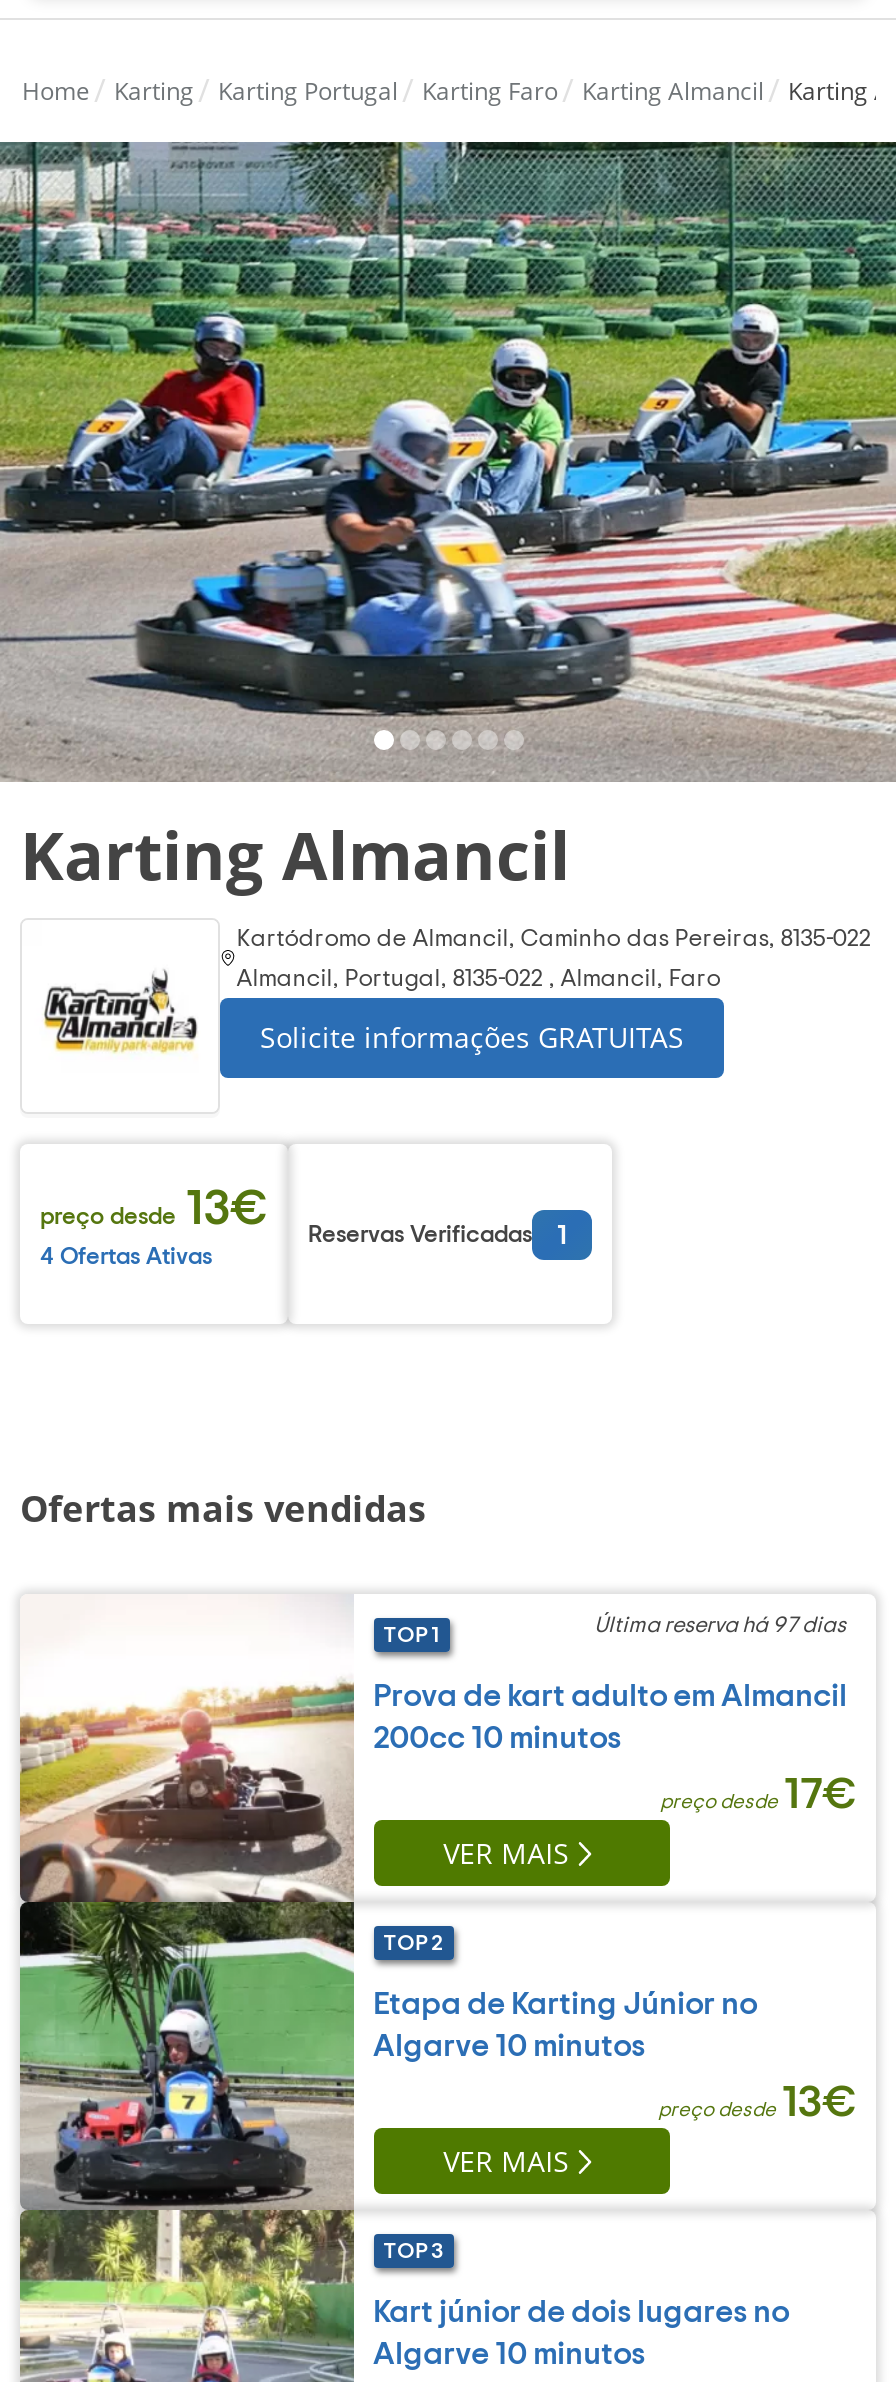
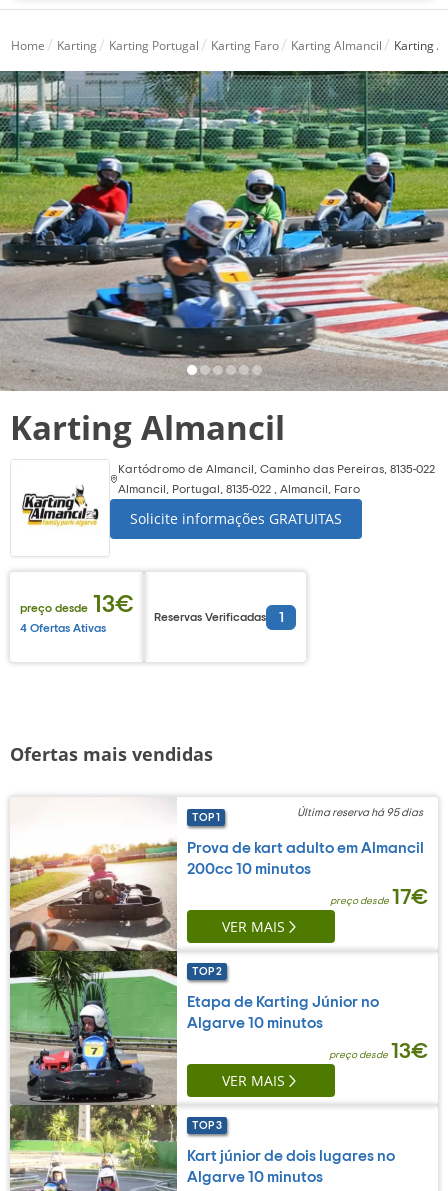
- Última reserva há 97 dias
+ Última reserva há 95 dias
